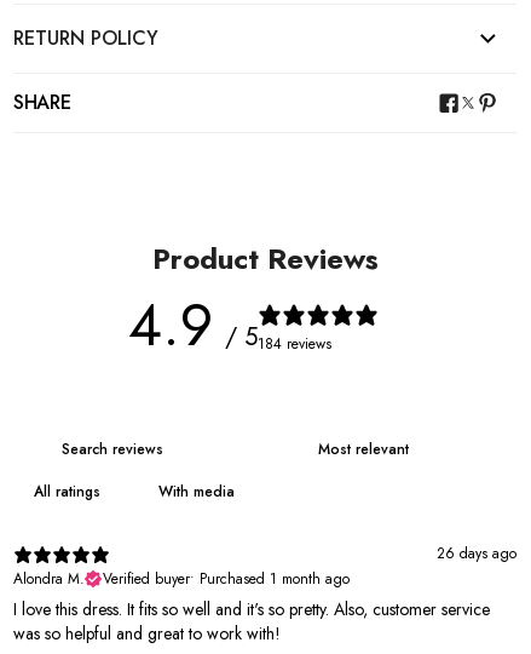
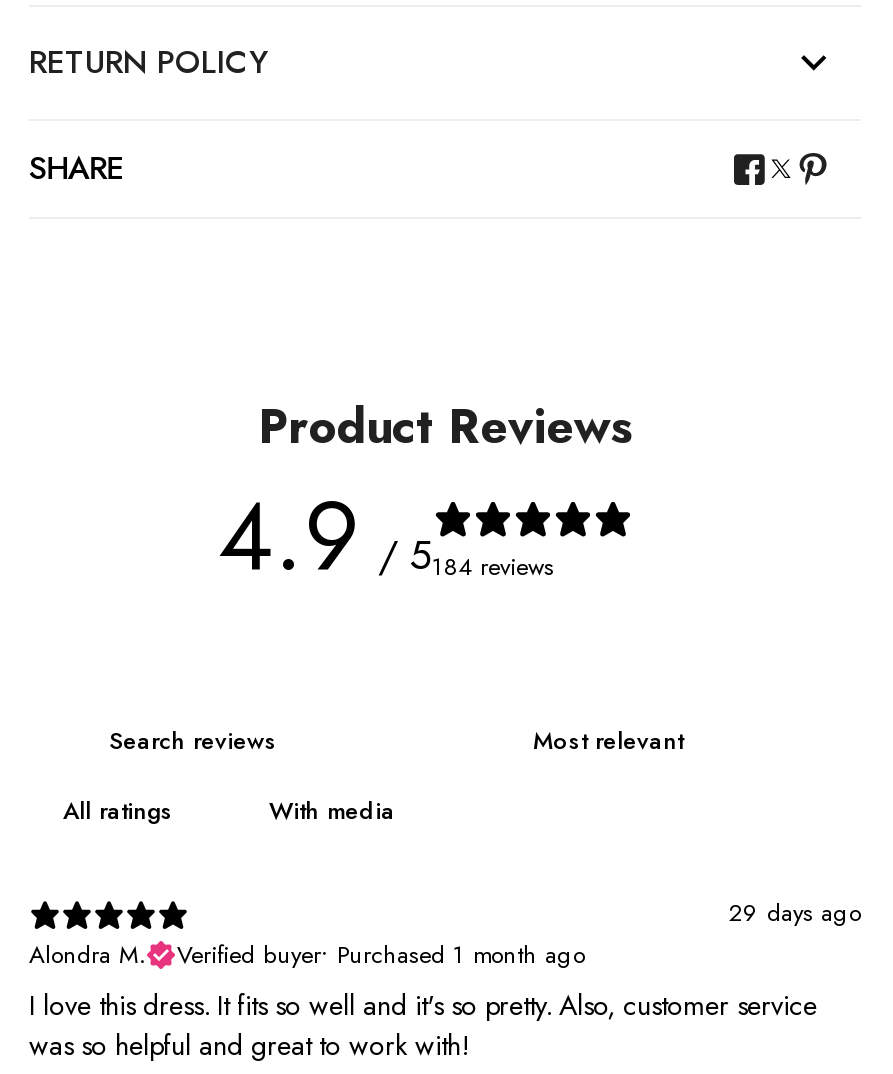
- 26 days ago
+ 29 days ago
